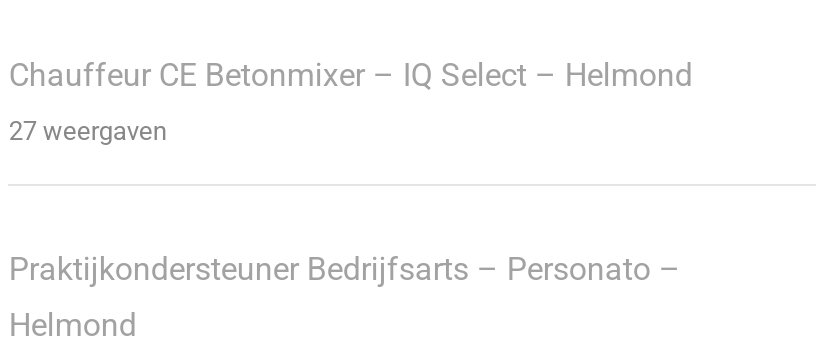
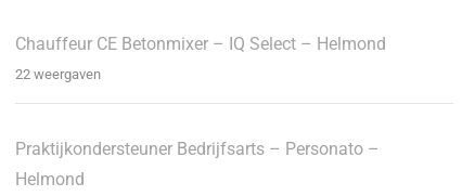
- 27 weergaven
+ 22 weergaven
